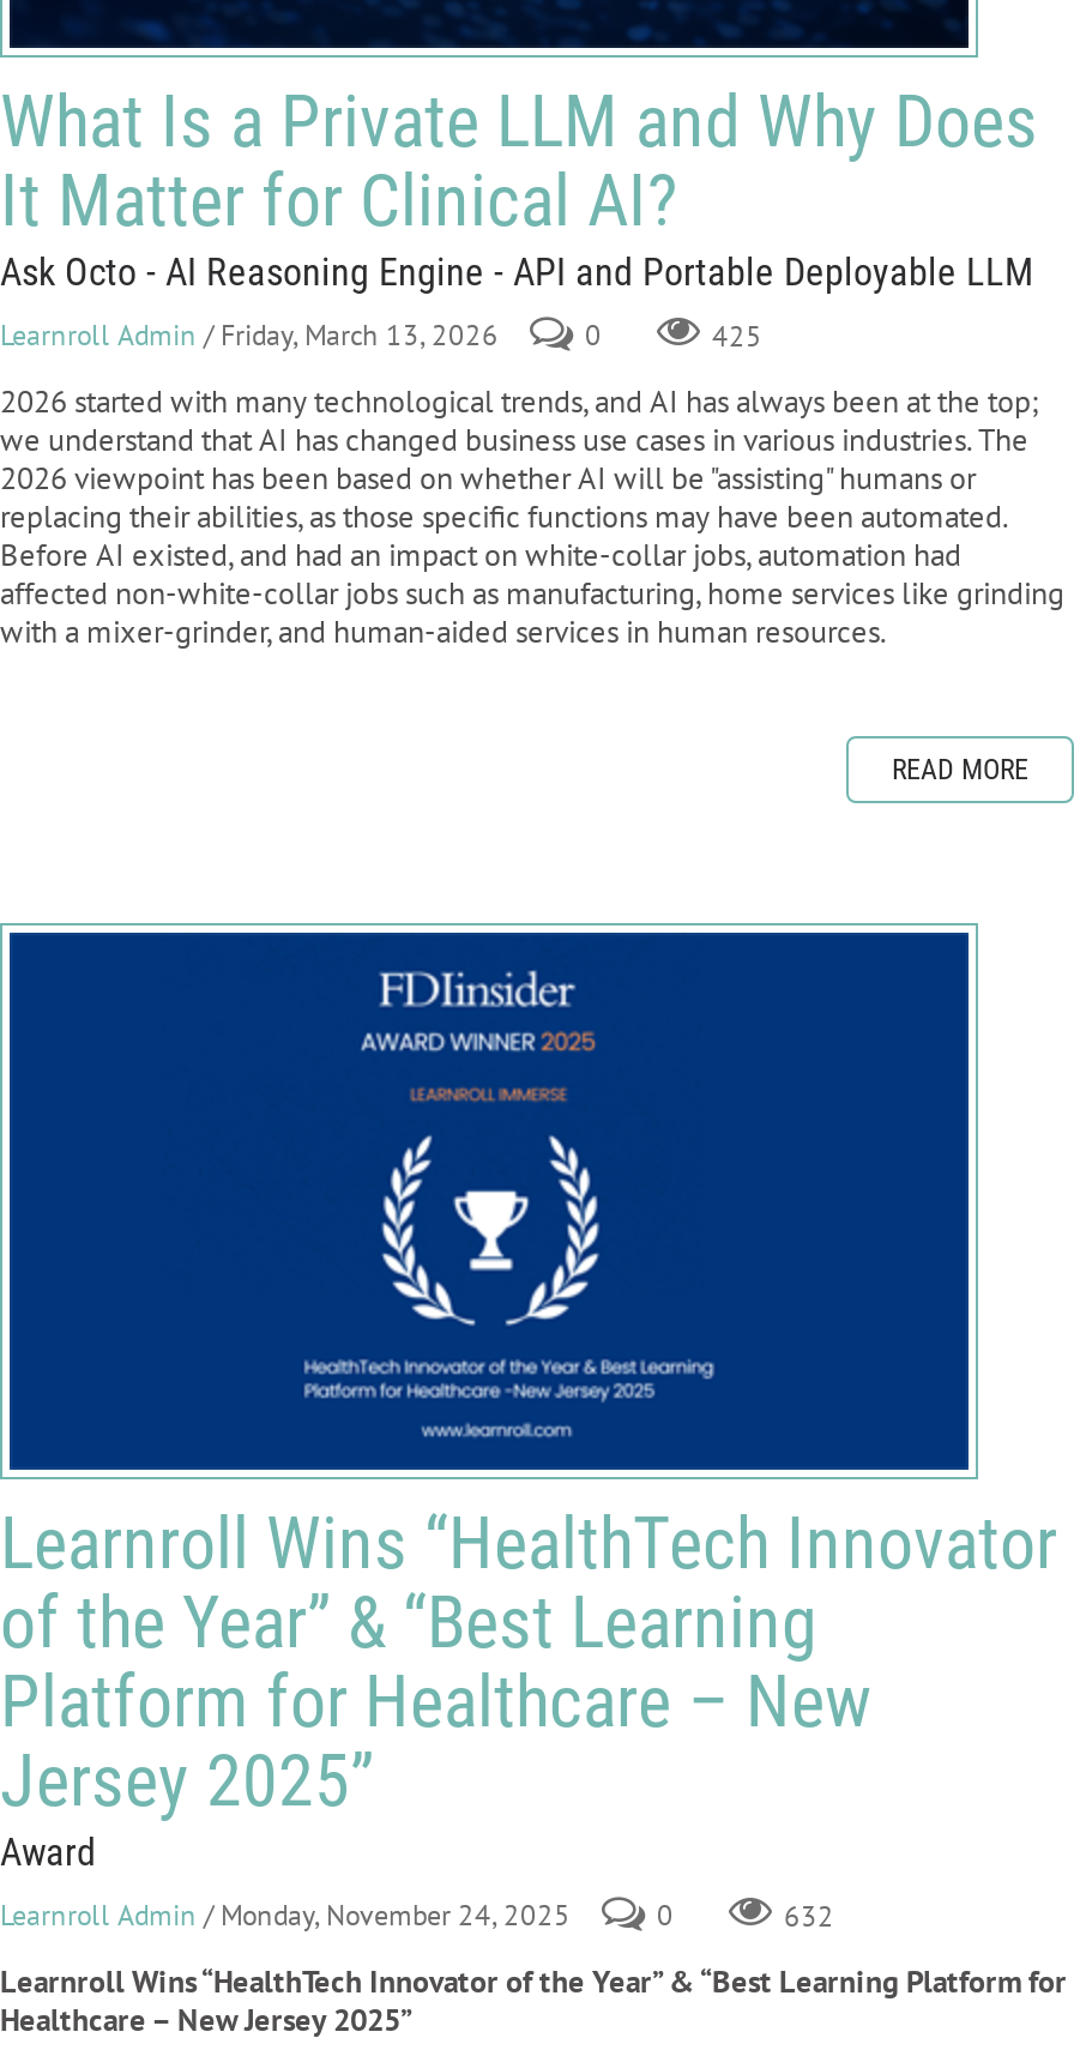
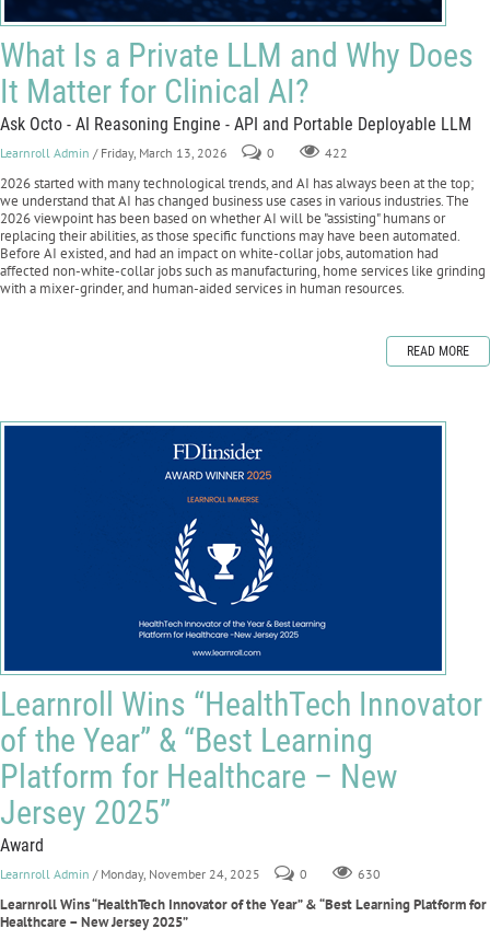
- 425
+ 422

- 632
+ 630
